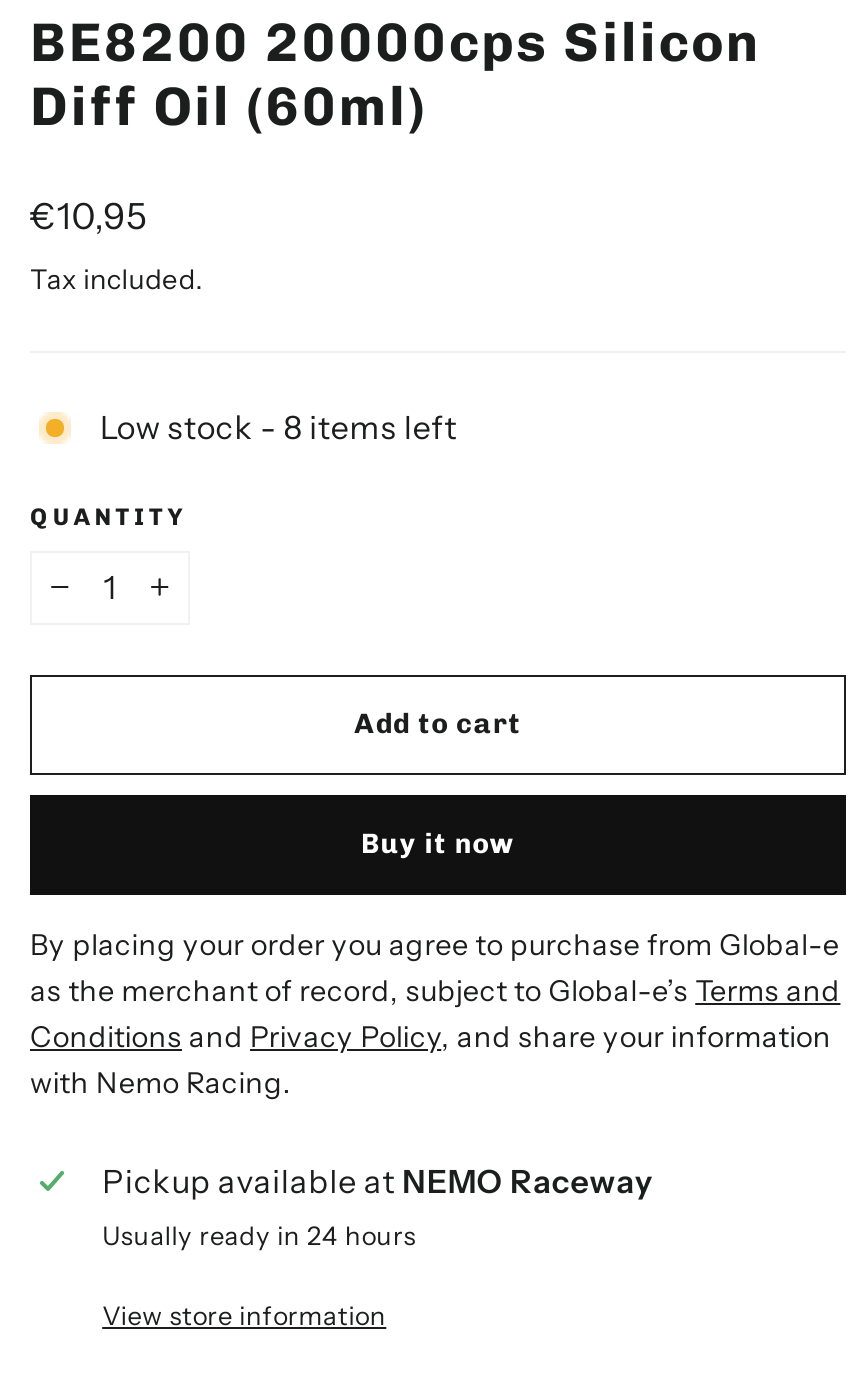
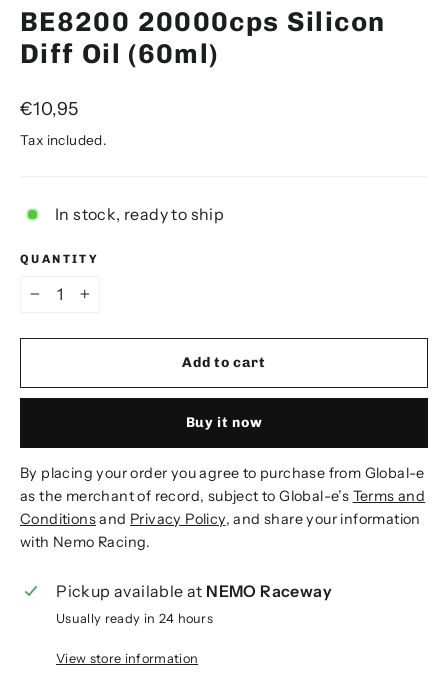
- Low stock - 8 items left
+ In stock, ready to ship
